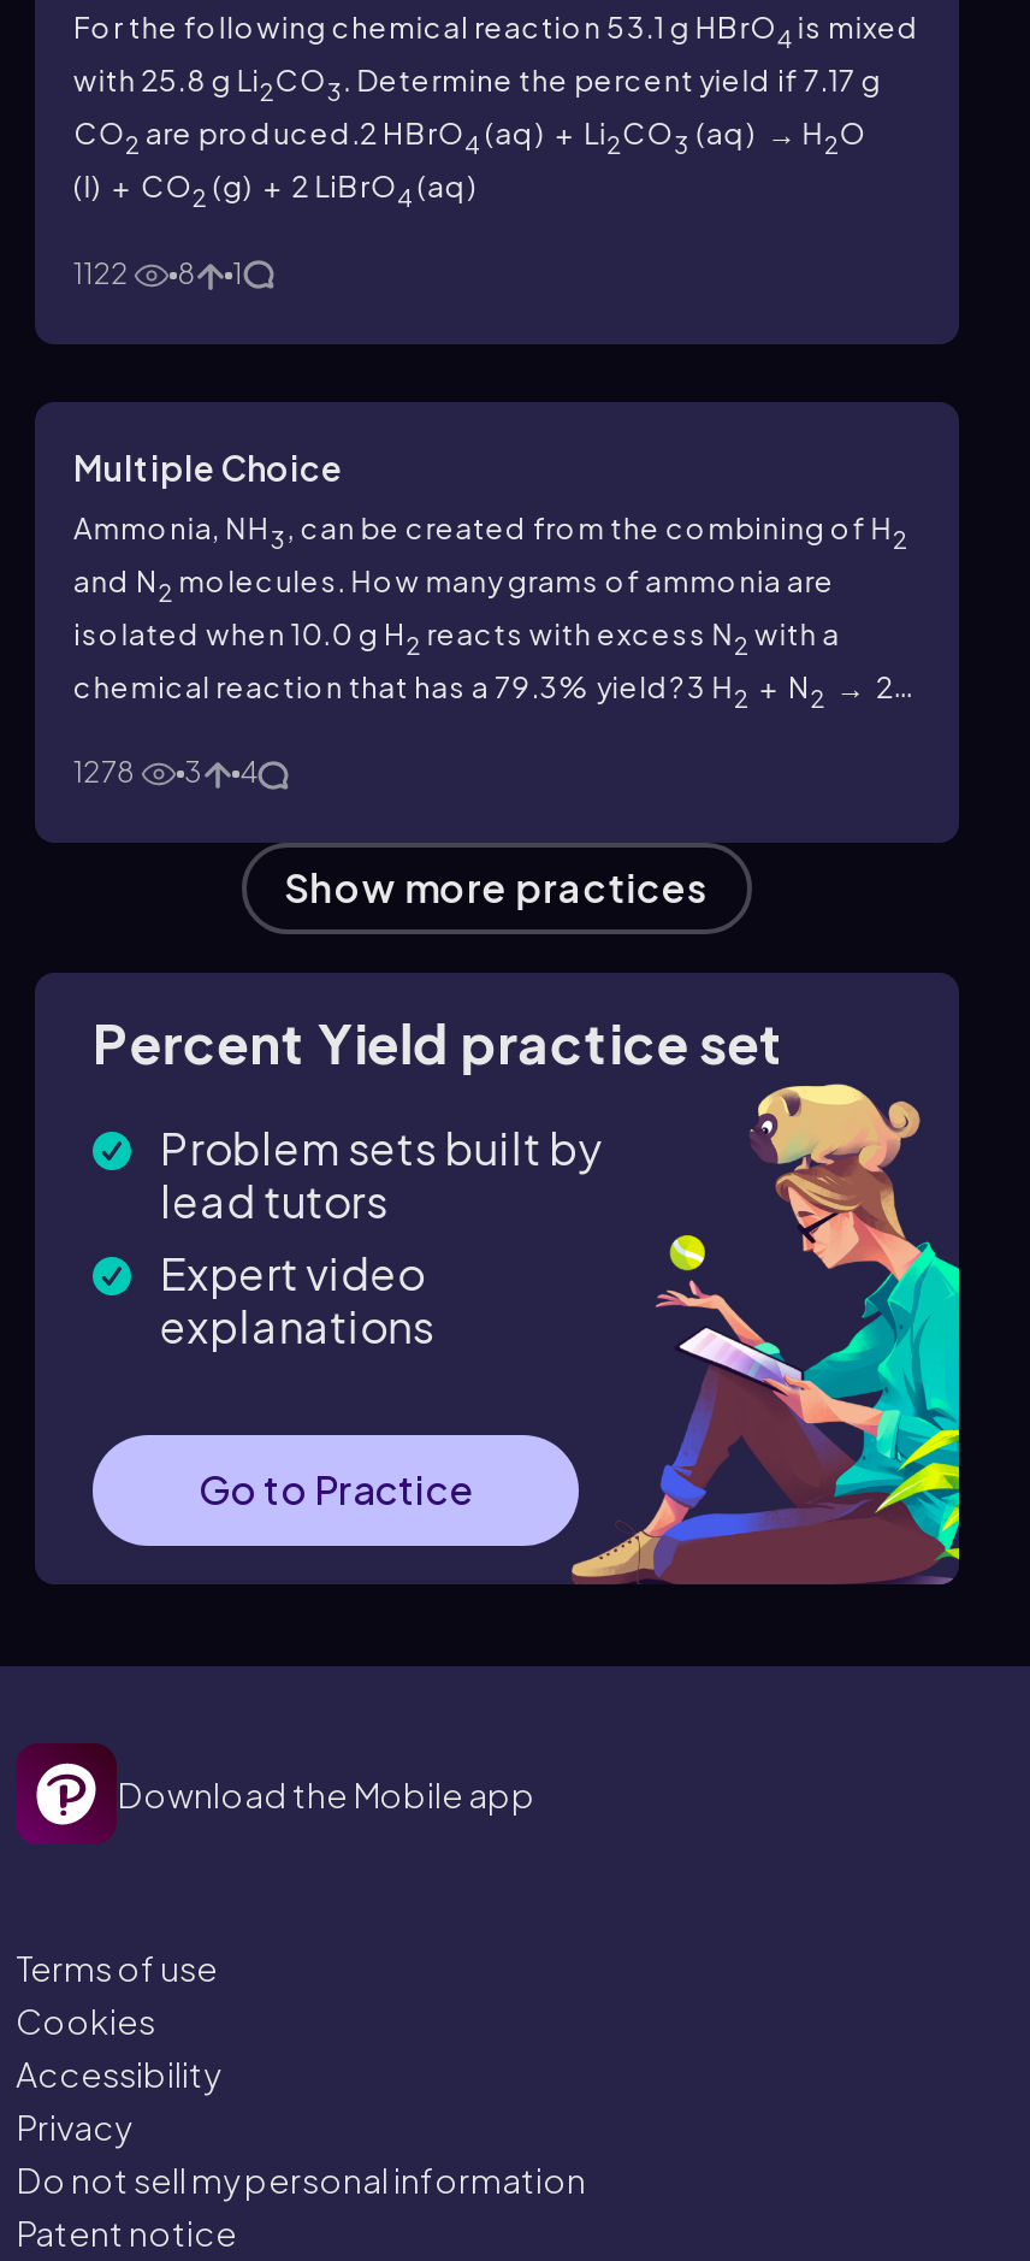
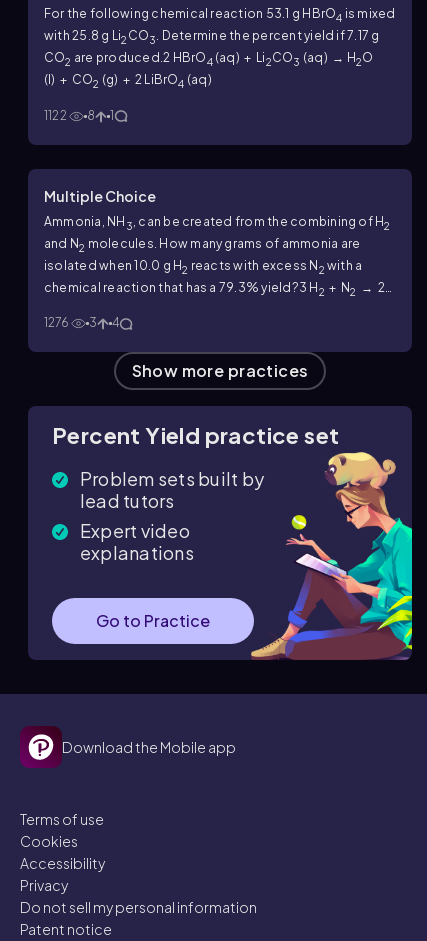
- 1278
+ 1276
